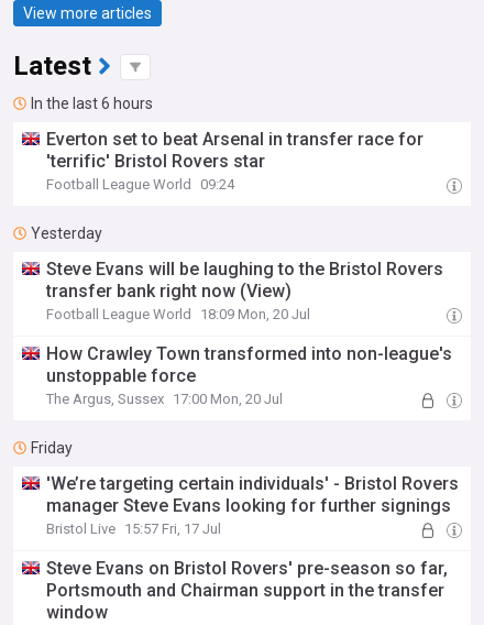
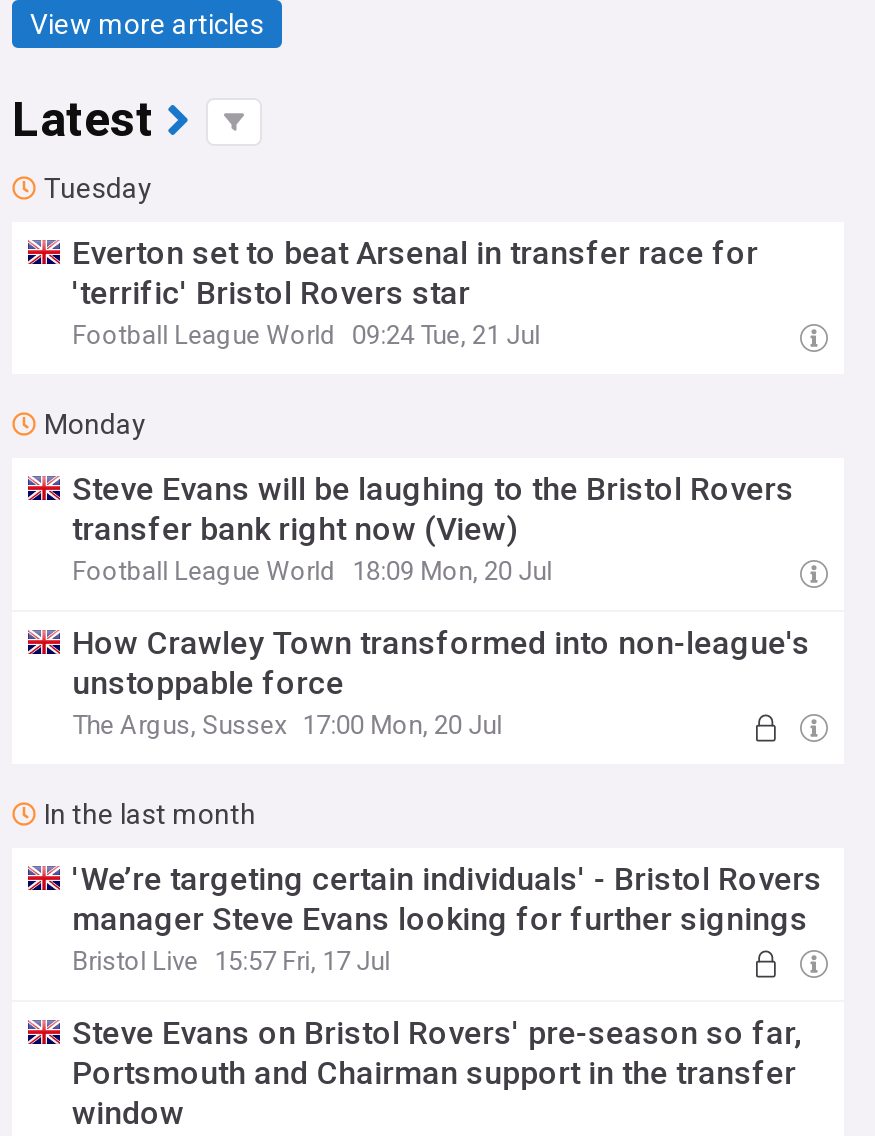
- In the last 6 hours
+ Tuesday

- Football League World 09:24
+ Football League World 09:24 Tue, 21 Jul

- Yesterday
+ Monday

- Friday
+ In the last month
